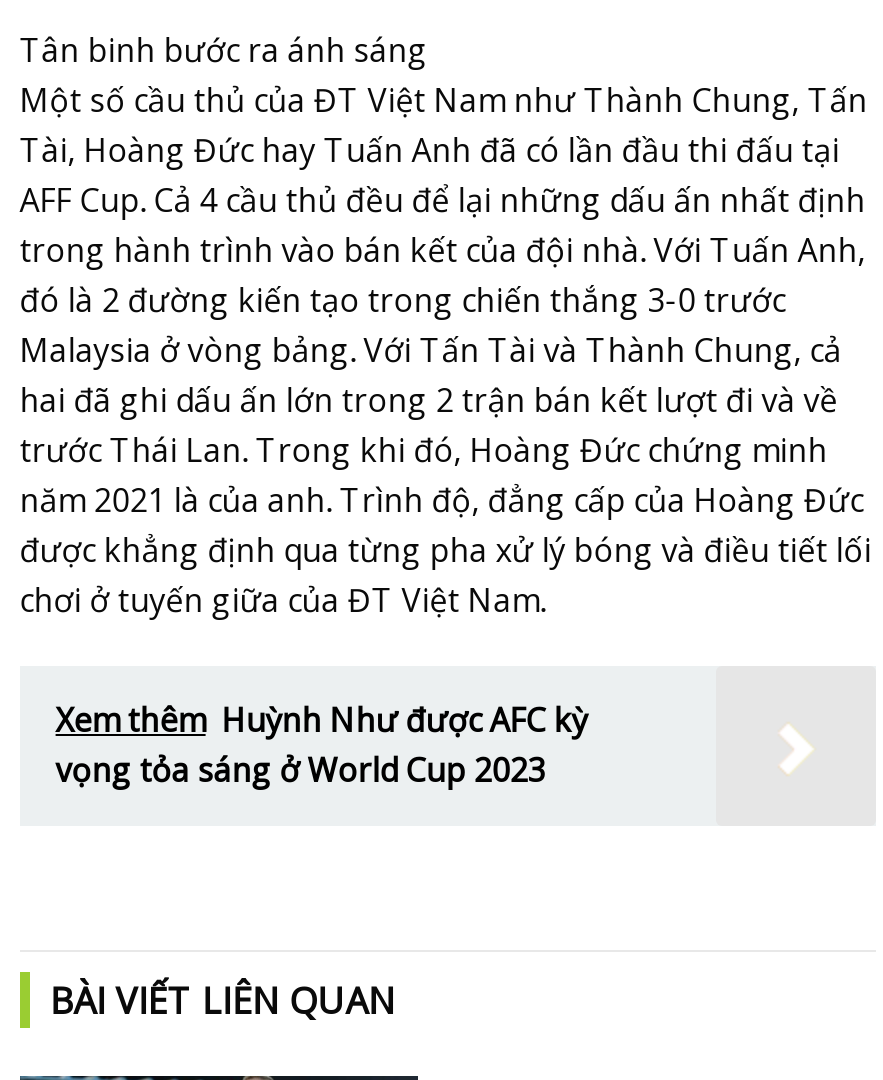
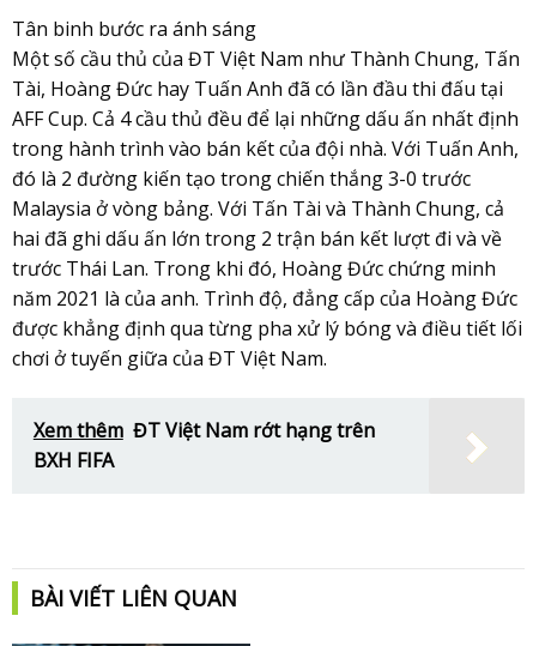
- Xem thêm Huỳnh Như được AFC kỳ
- vọng tỏa sáng ở World Cup 2023
+ Xem thêm ĐT Việt Nam rớt hạng trên
+ BXH FIFA
